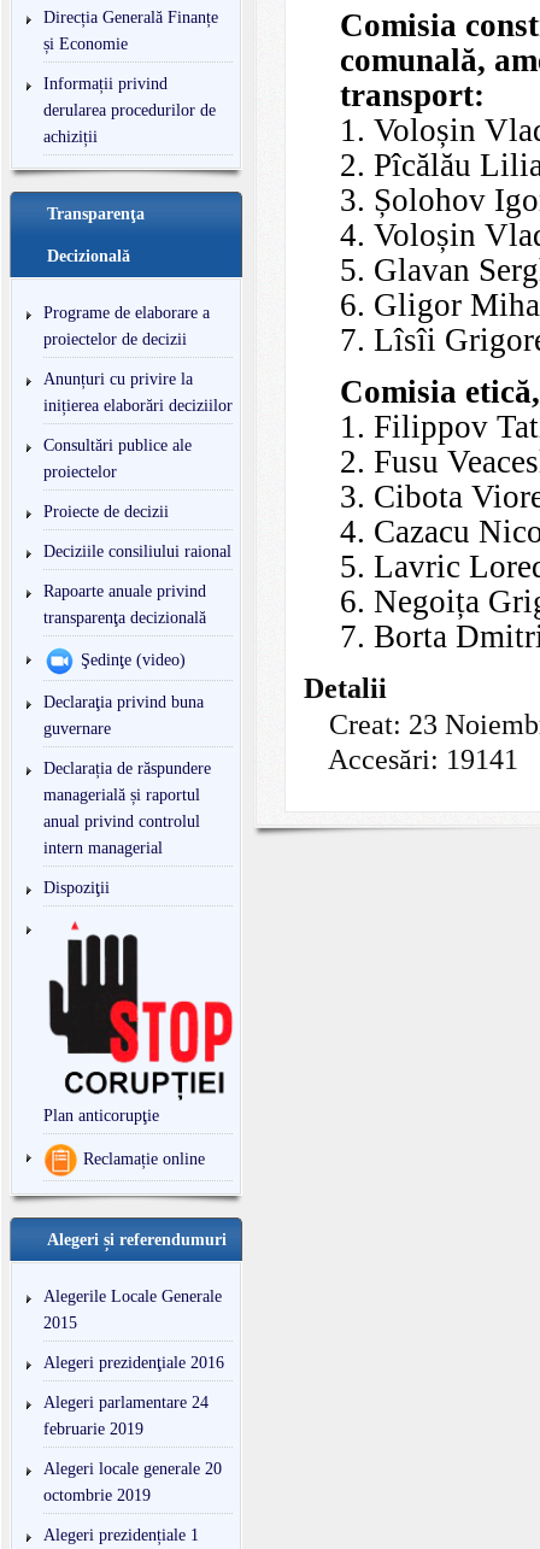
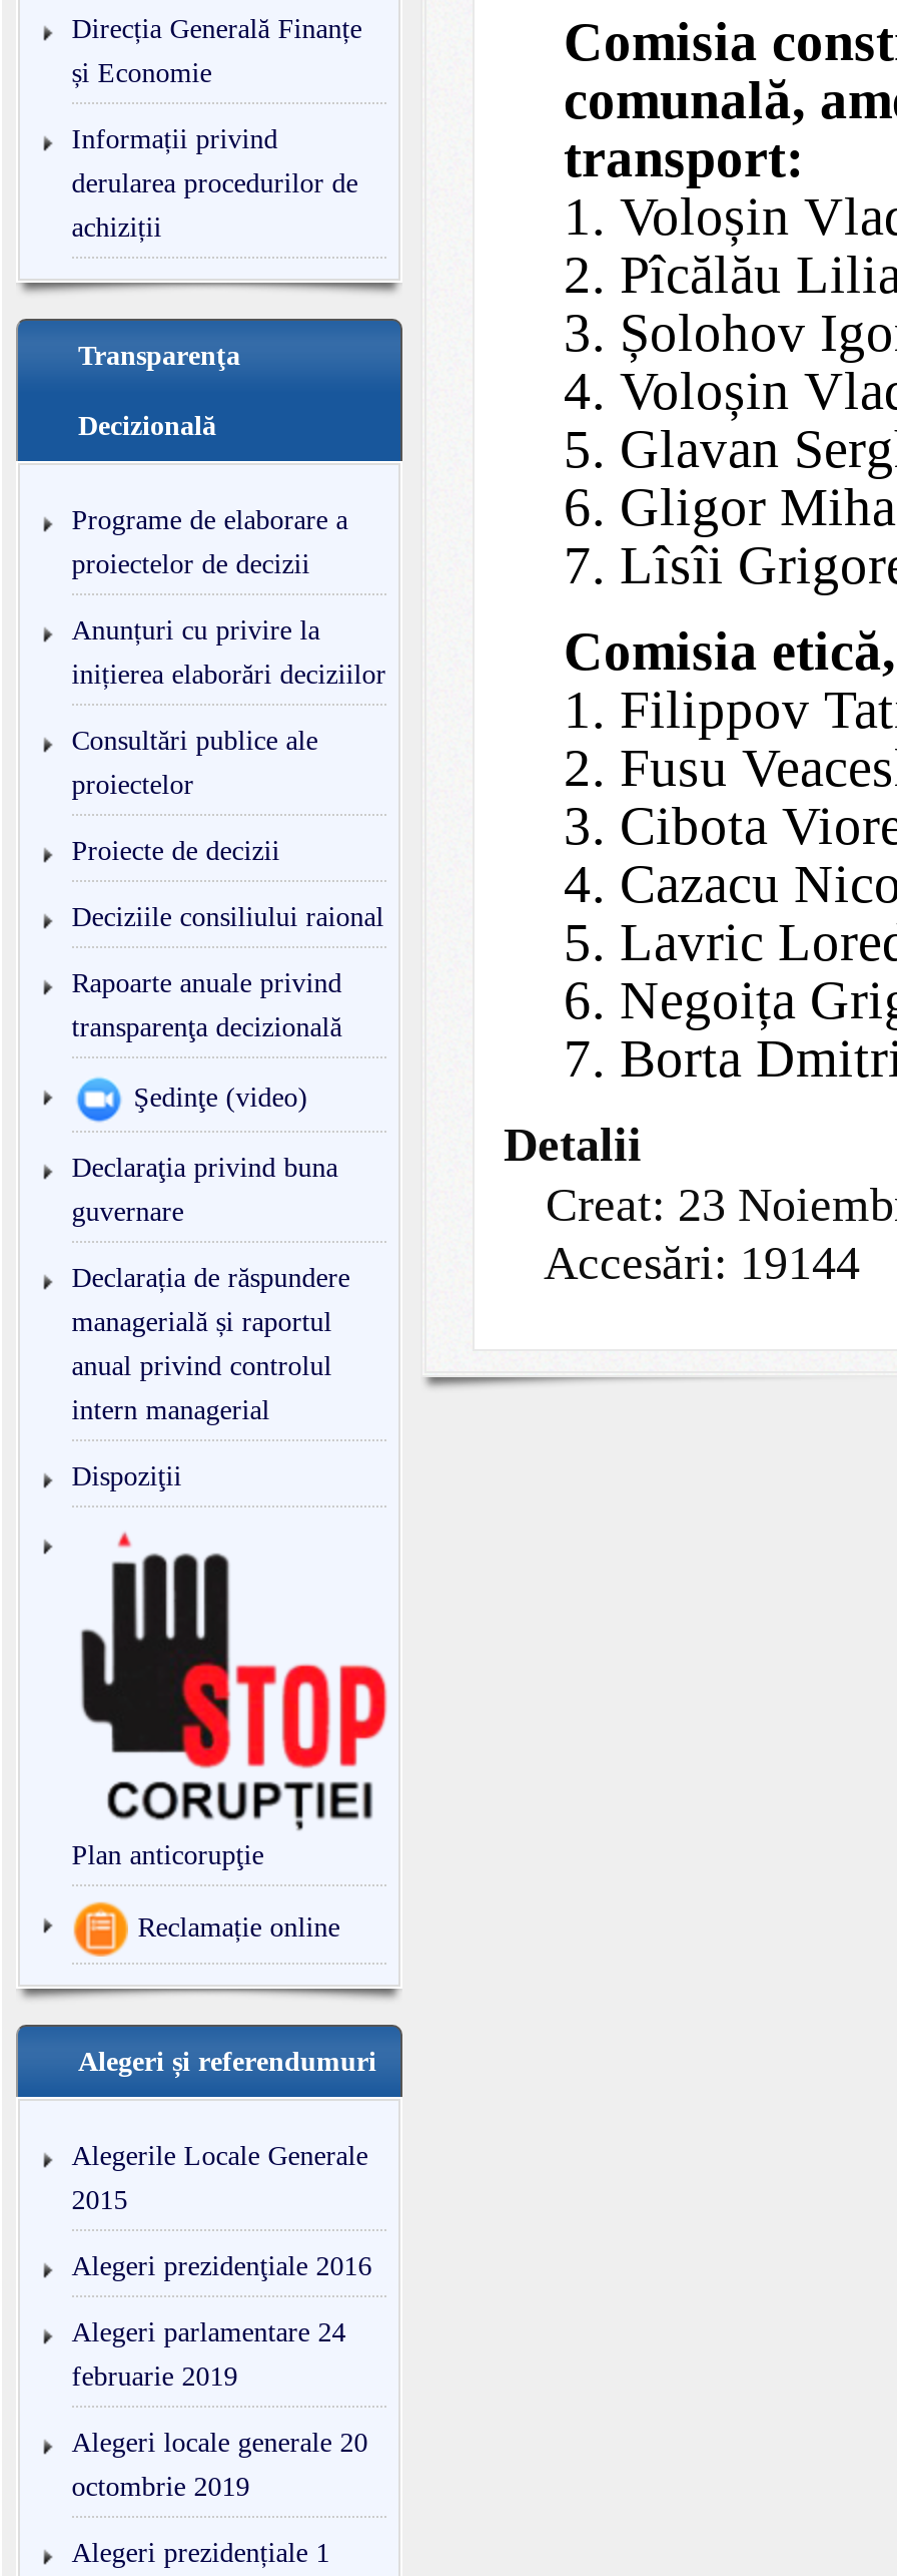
- Accesări: 19141
+ Accesări: 19144
